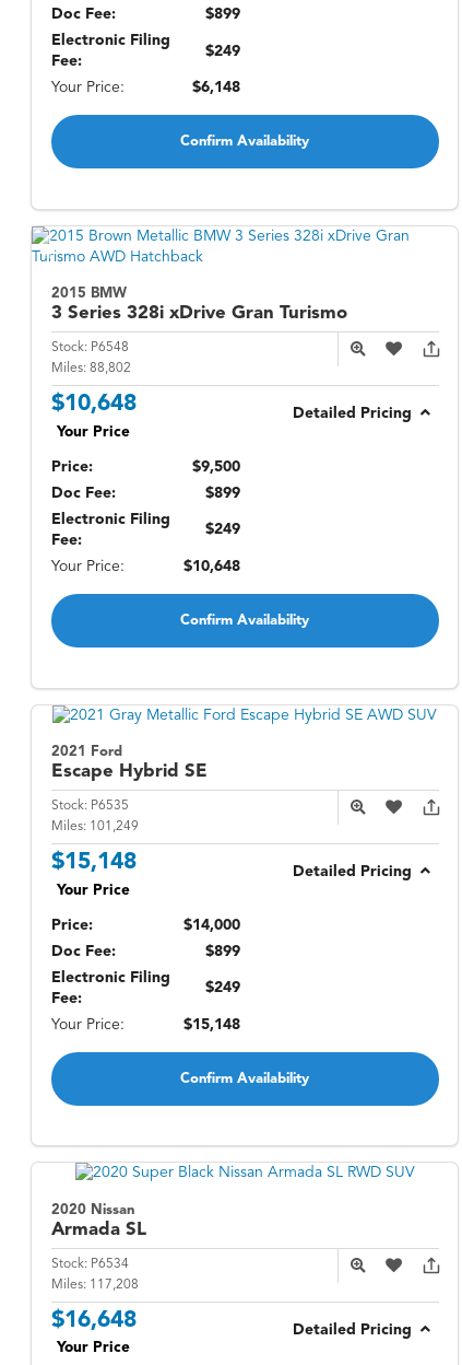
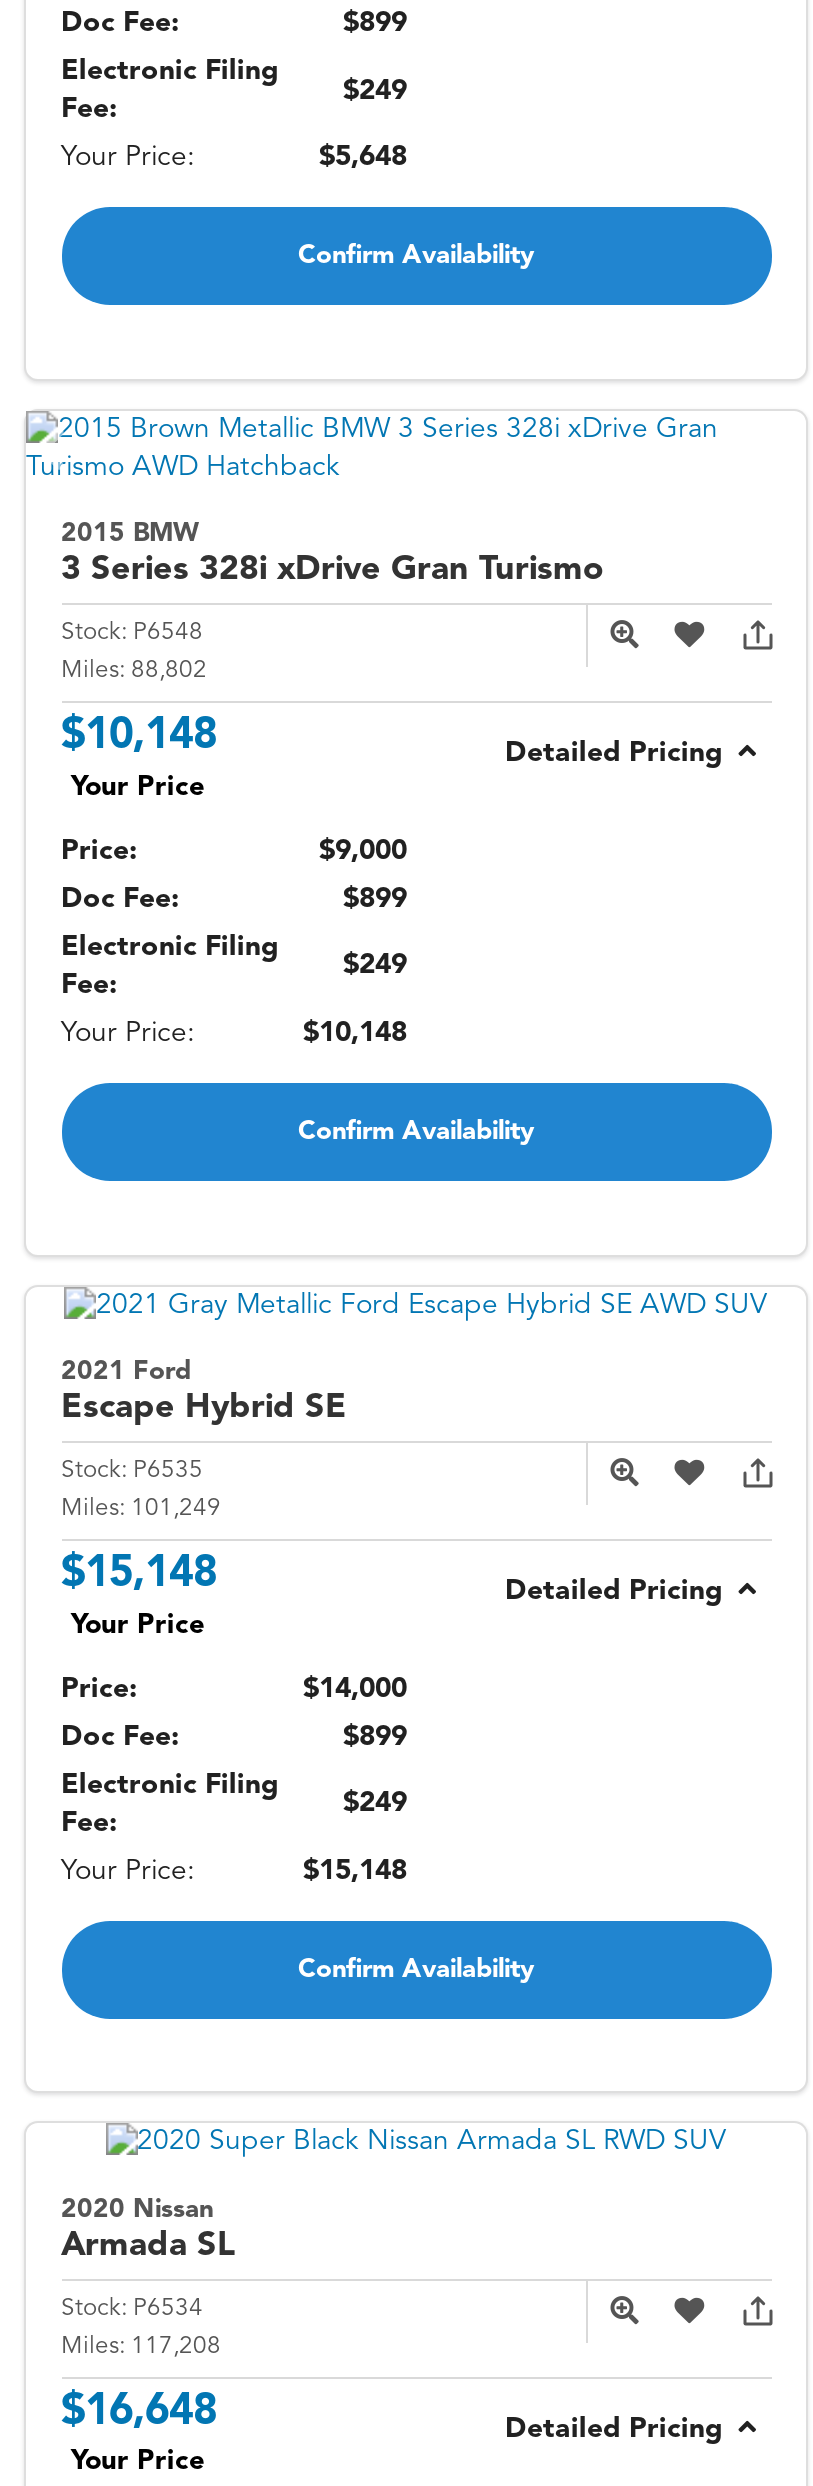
- $6,148
+ $5,648

- $10,648
+ $10,148

- $9,500
+ $9,000

- $10,648
+ $10,148
